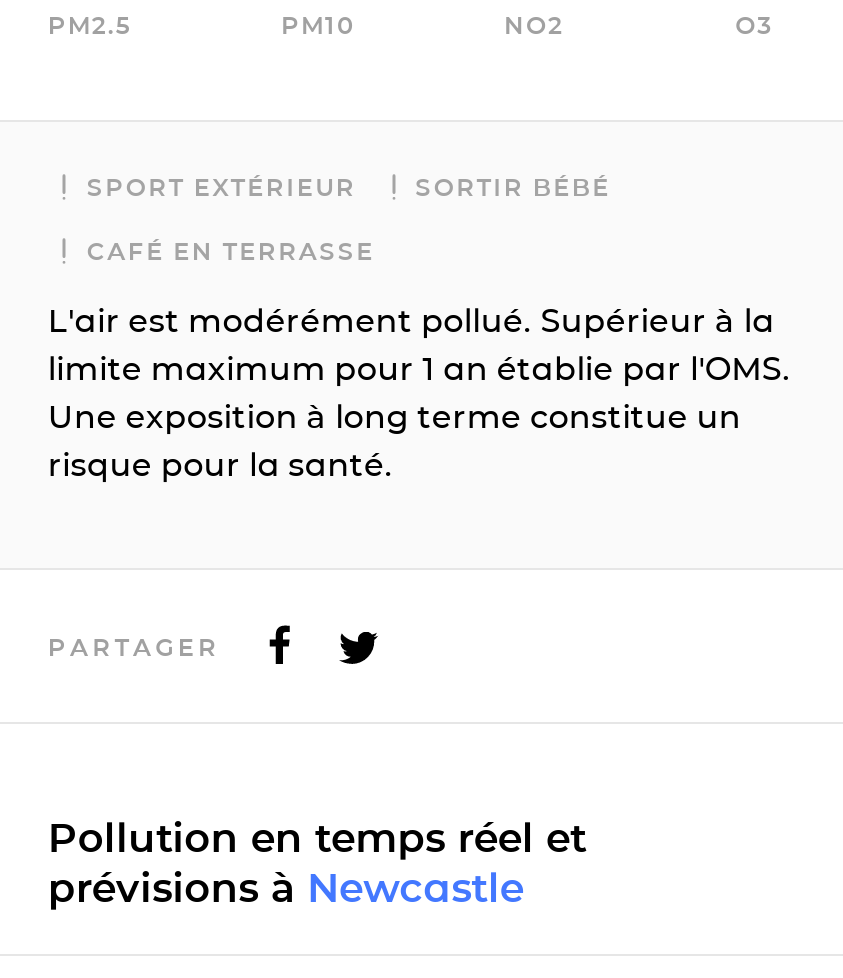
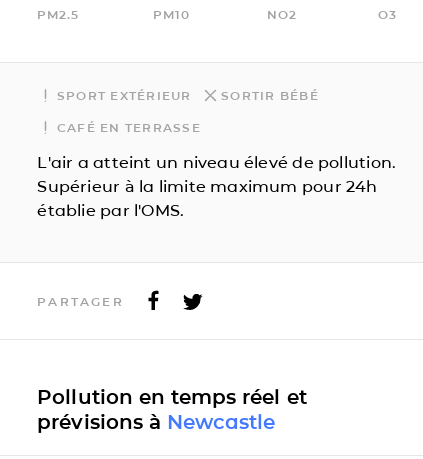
- L'air est modérément pollué. Supérieur à la
- limite maximum pour 1 an établie par l'OMS.
- Une exposition à long terme constitue un
- risque pour la santé.
+ L'air a atteint un niveau élevé de pollution.
+ Supérieur à la limite maximum pour 24h
+ établie par l'OMS.
